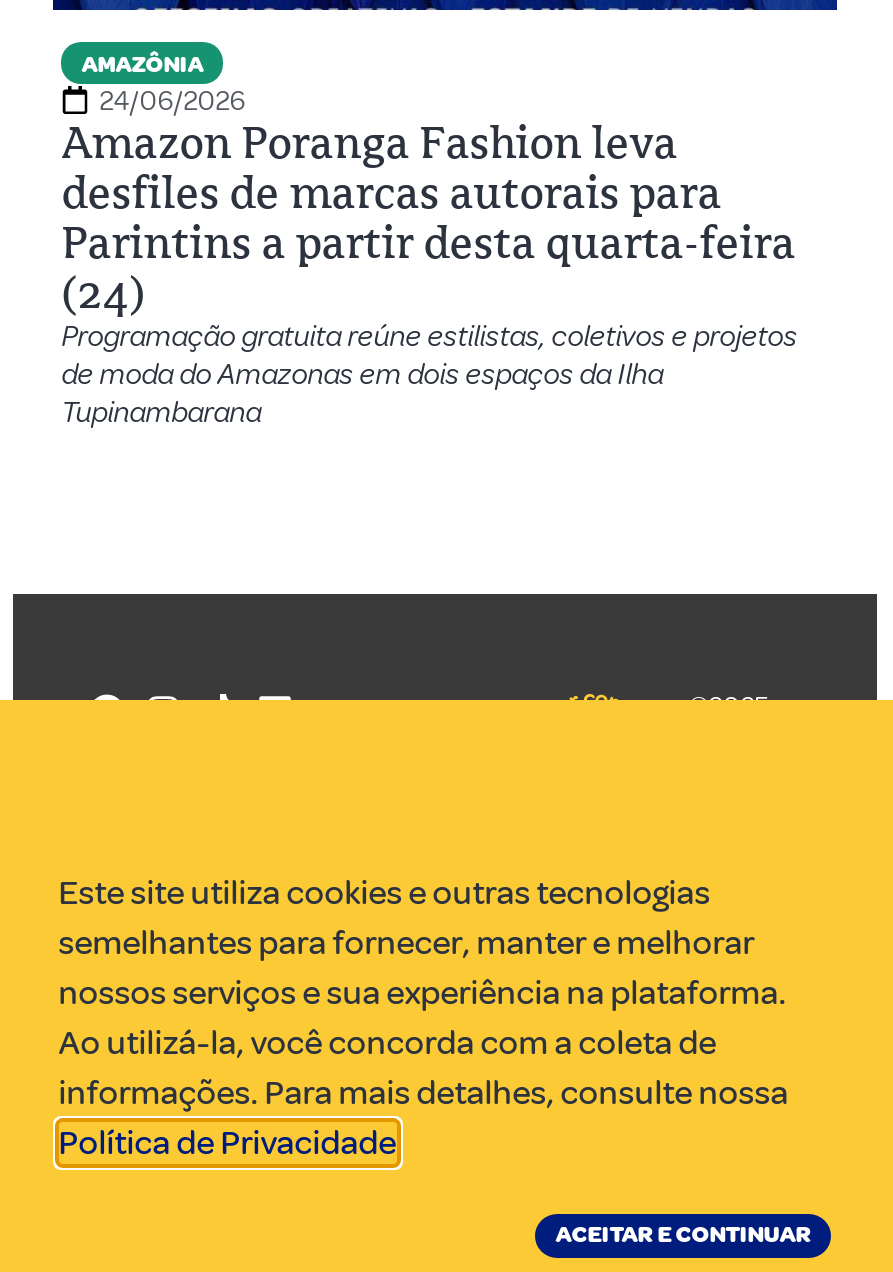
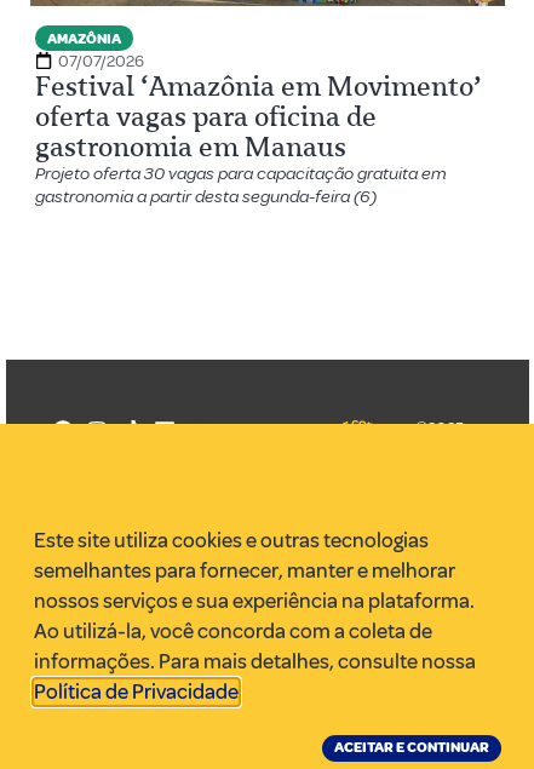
- 24/06/2026
- Amazon Poranga Fashion leva
- desfiles de marcas autorais para
- Parintins a partir desta quarta-feira
- (24)
- Programação gratuita reúne estilistas, coletivos e projetos
- de moda do Amazonas em dois espaços da Ilha
- Tupinambarana
+ 07/07/2026
+ Festival ‘Amazônia em Movimento’
+ oferta vagas para oficina de
+ gastronomia em Manaus
+ Projeto oferta 30 vagas para capacitação gratuita em
+ gastronomia a partir desta segunda-feira (6)
